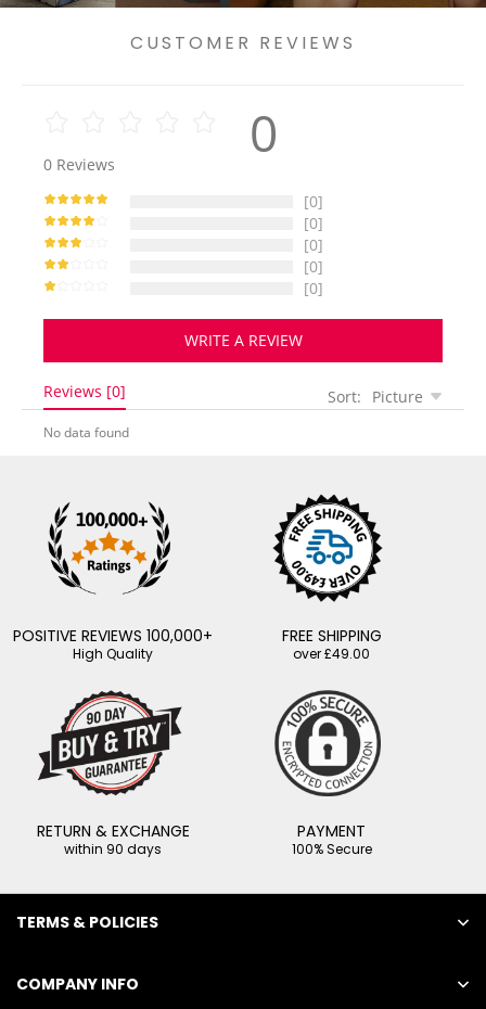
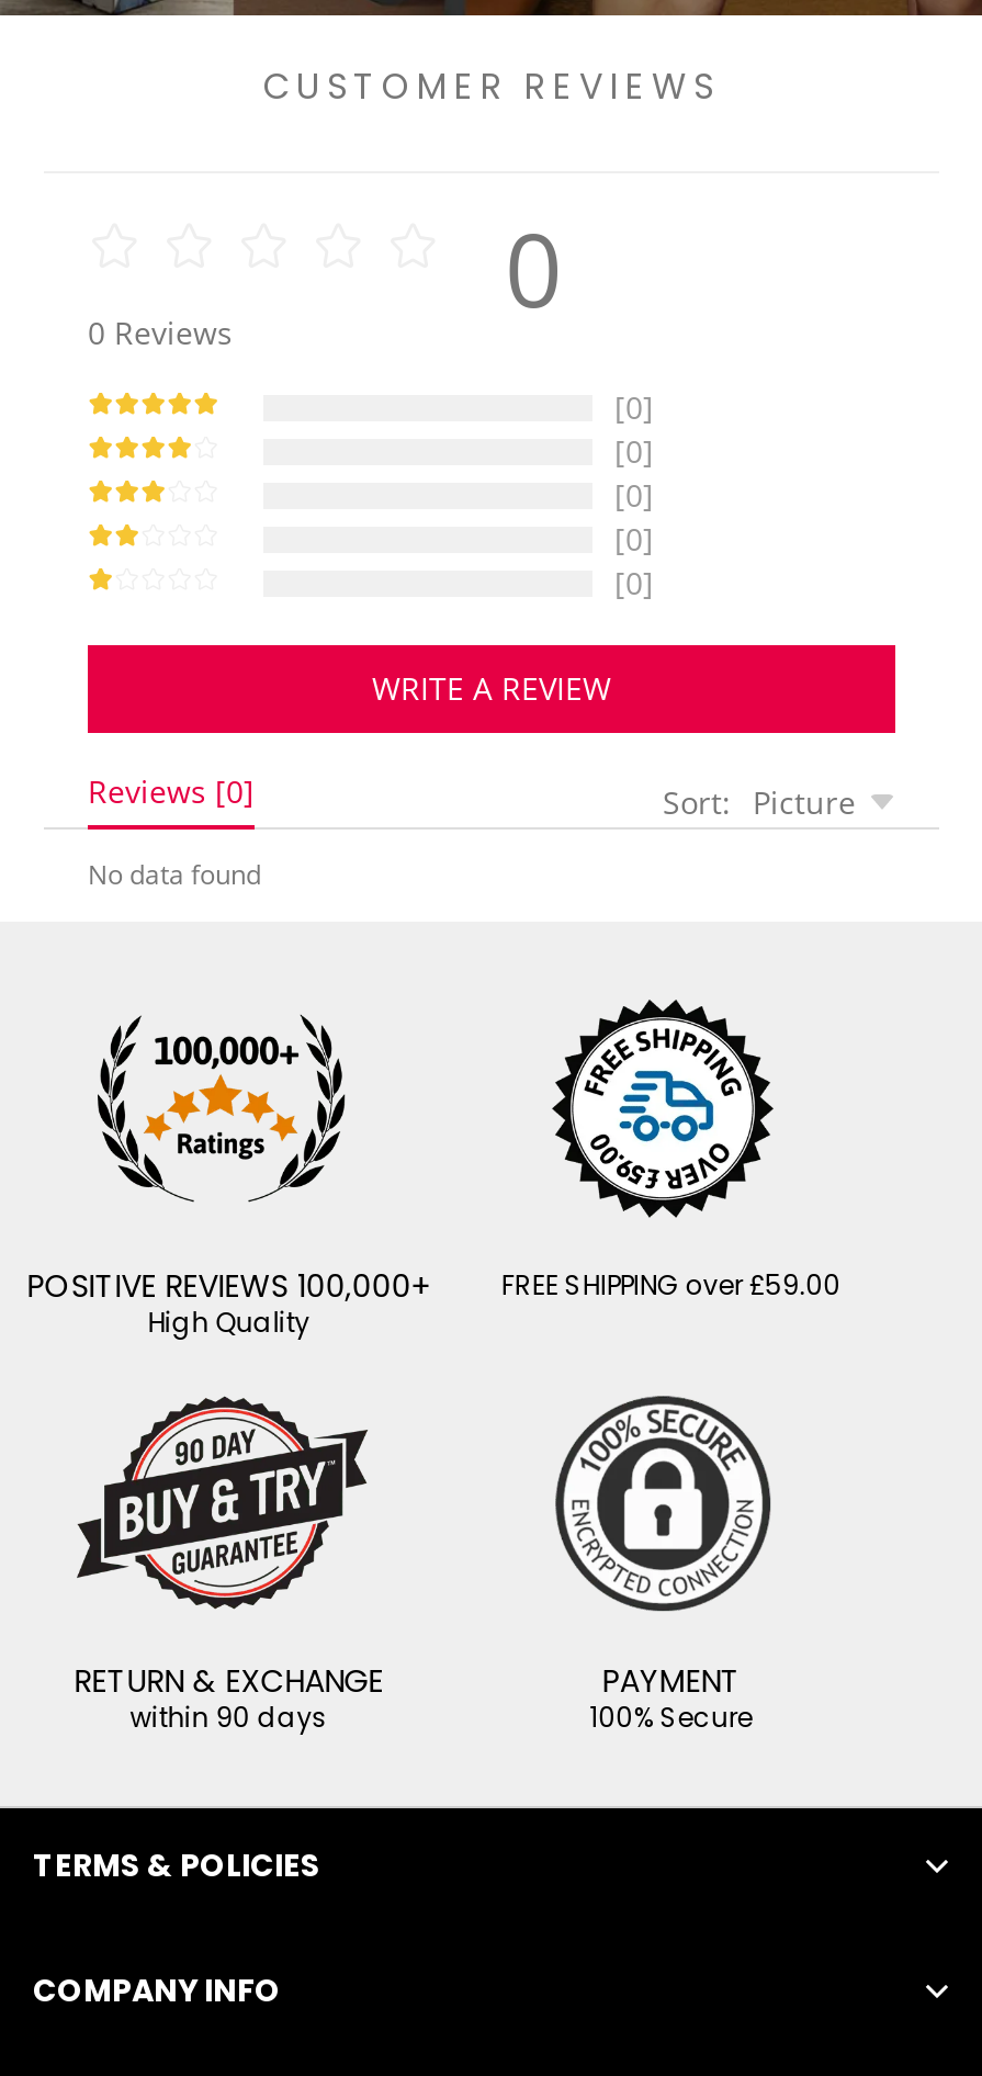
- FREE SHIPPING
- over £49.00
+ FREE SHIPPING over £59.00
